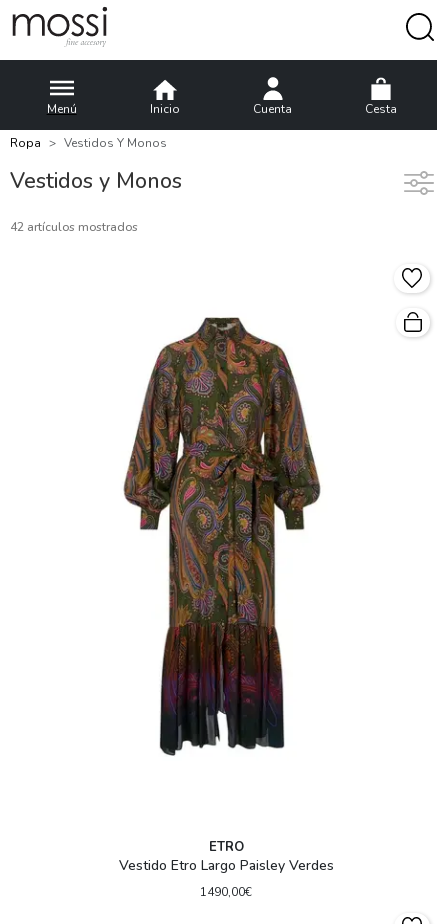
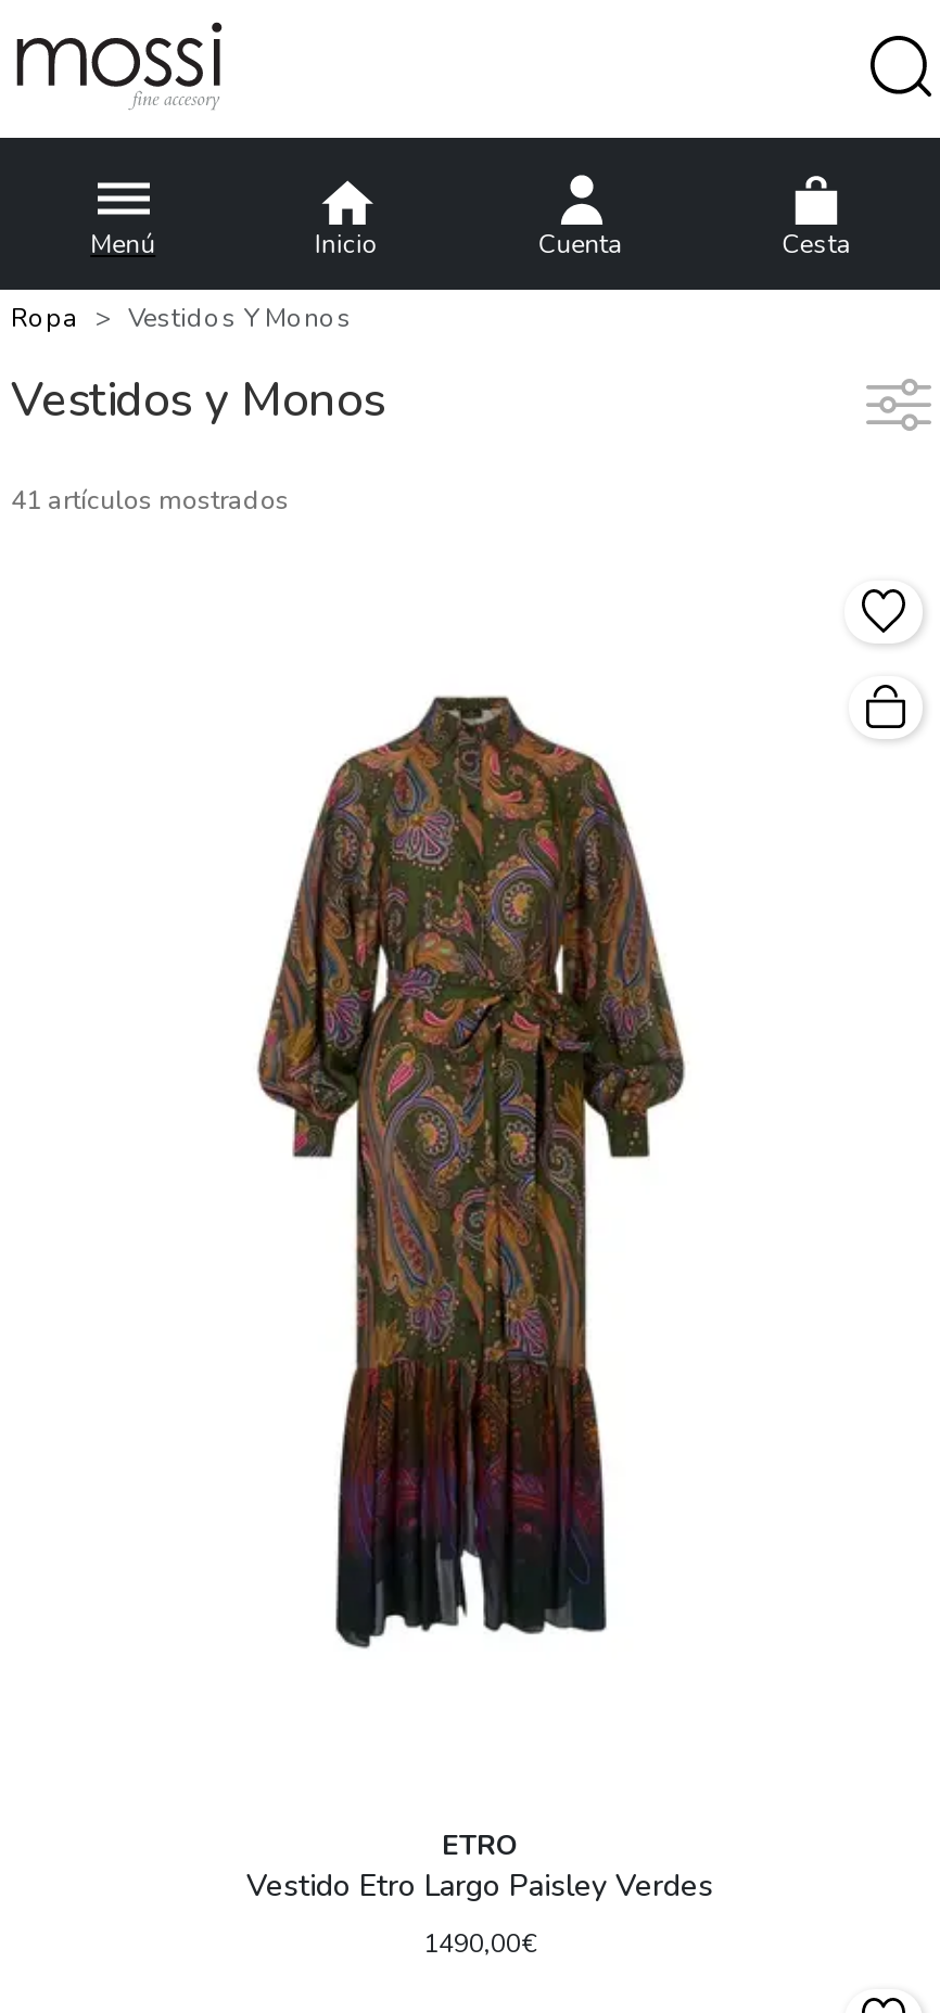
- 42 artículos mostrados
+ 41 artículos mostrados
